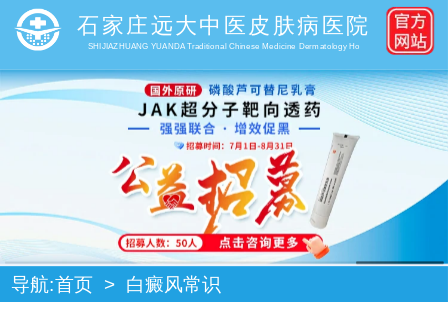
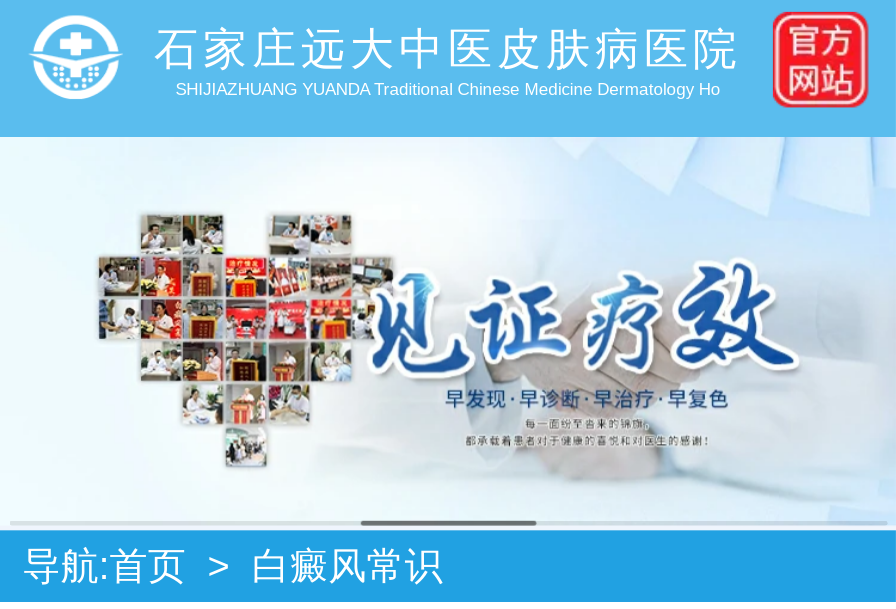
- [image]
+ [image]
